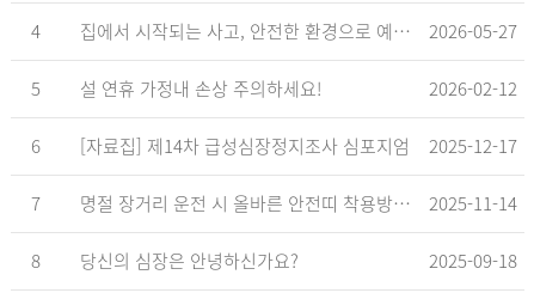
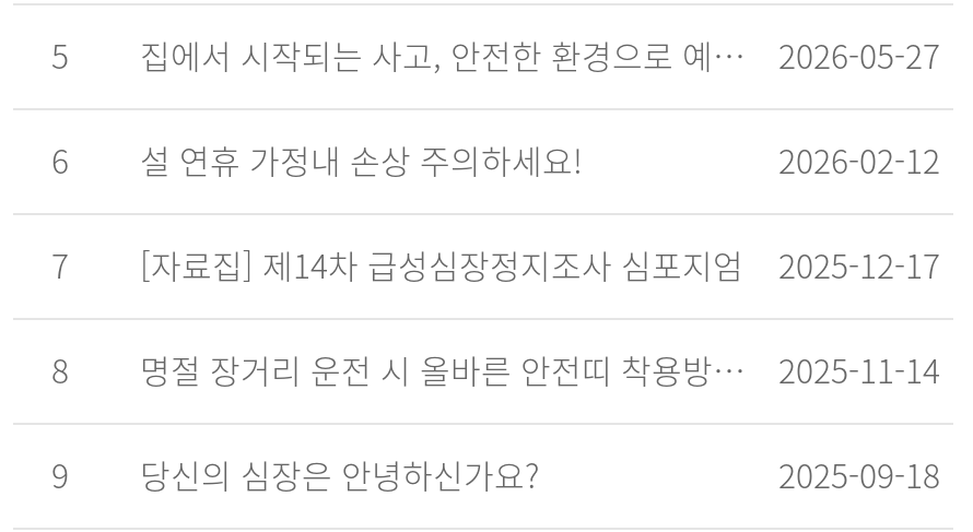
- 4
+ 5

- 5 설 연휴 가정내 손상 주의하세요!
+ 6 설 연휴 가정내 손상 주의하세요!

- 6 [자료집] 제14차 급성심장정지조사 심포지엄 2025-12-17
+ 7 [자료집] 제14차 급성심장정지조사 심포지엄 2025-12-17

- 7
+ 8

- 8 당신의 심장은 안녕하신가요?
+ 9 당신의 심장은 안녕하신가요?
